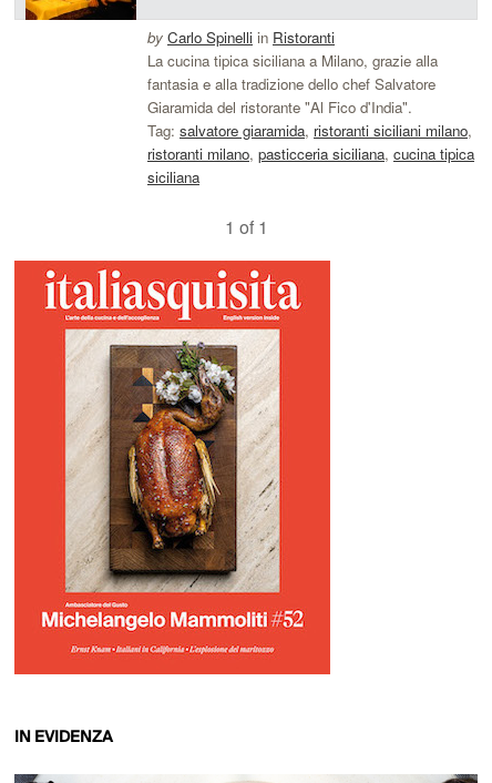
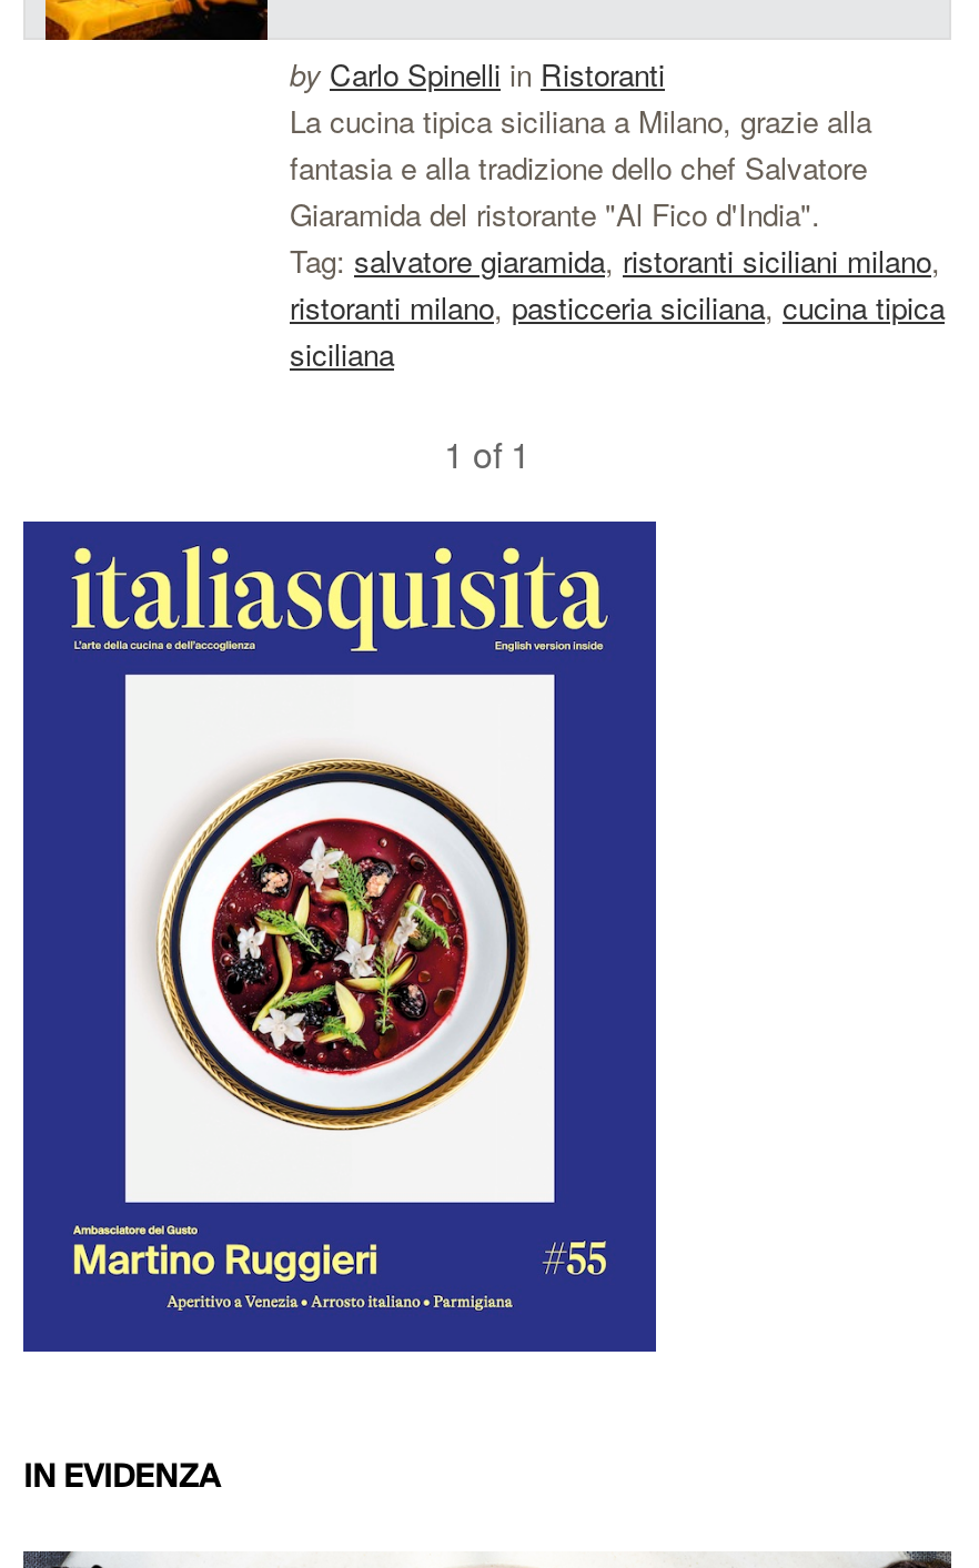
- [image]
+ [image]
